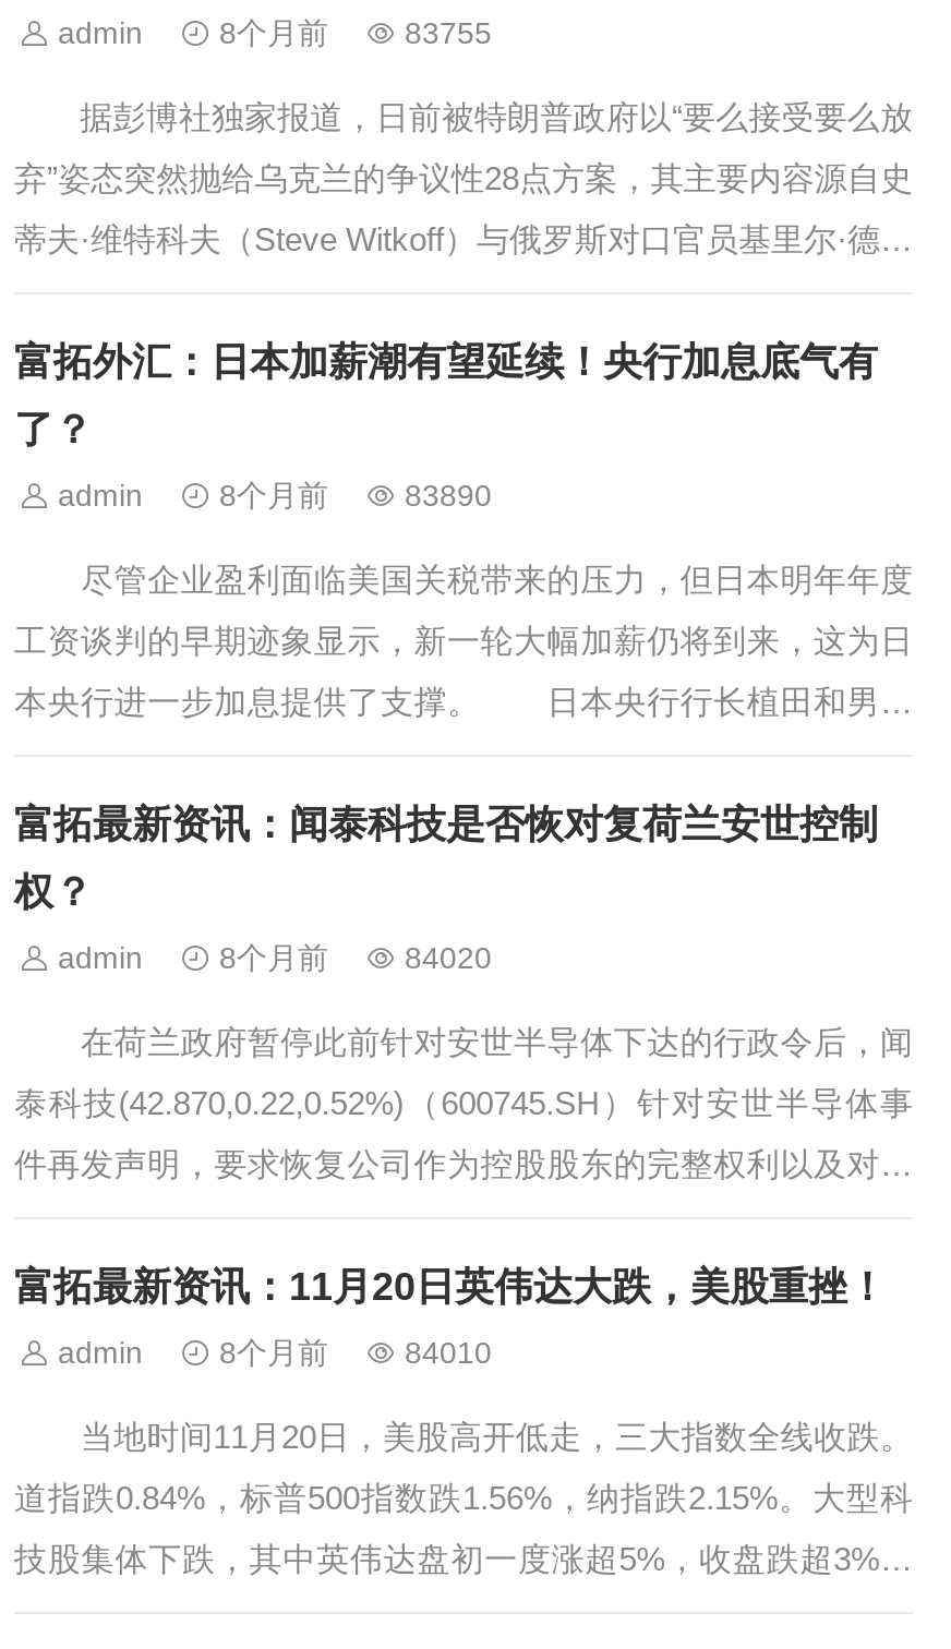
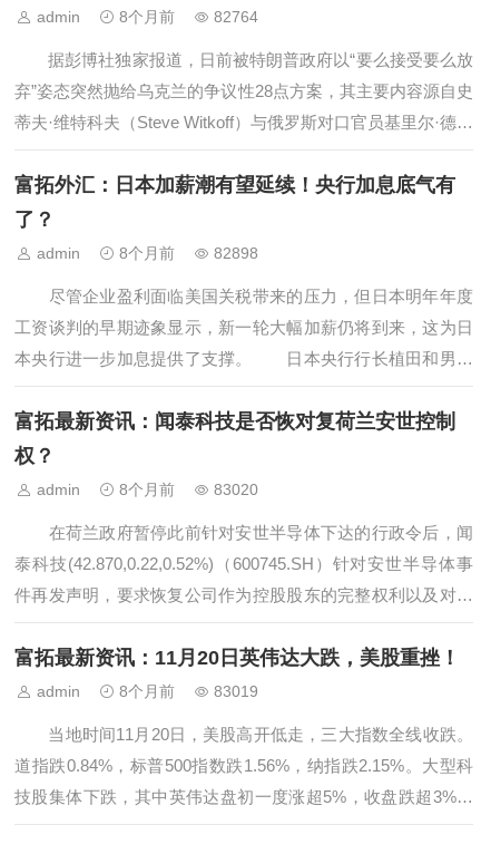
- 83755
+ 82764

- 83890
+ 82898

- 84020
+ 83020

- 84010
+ 83019
